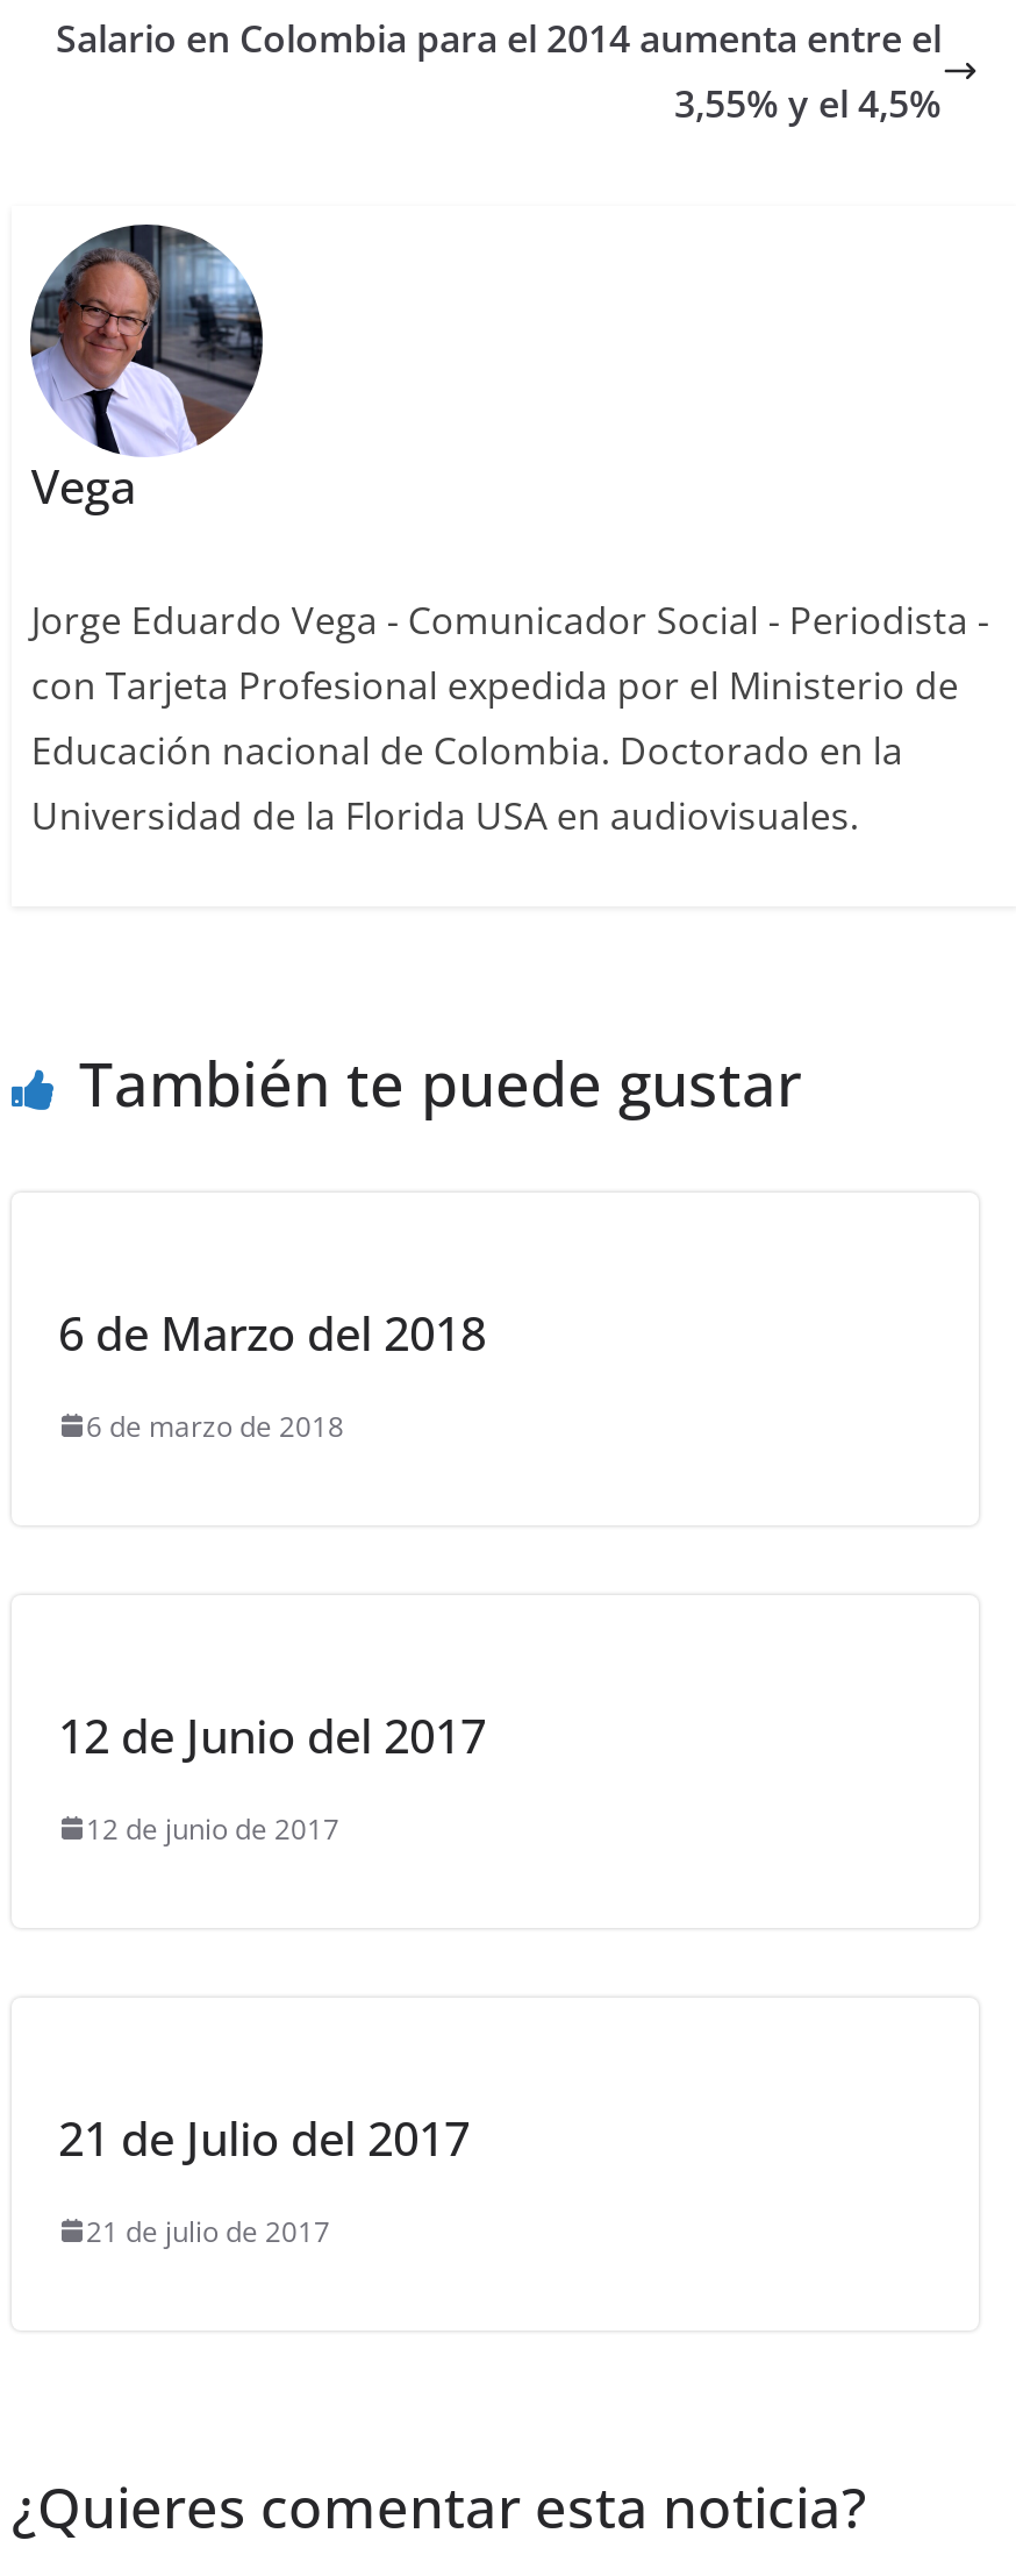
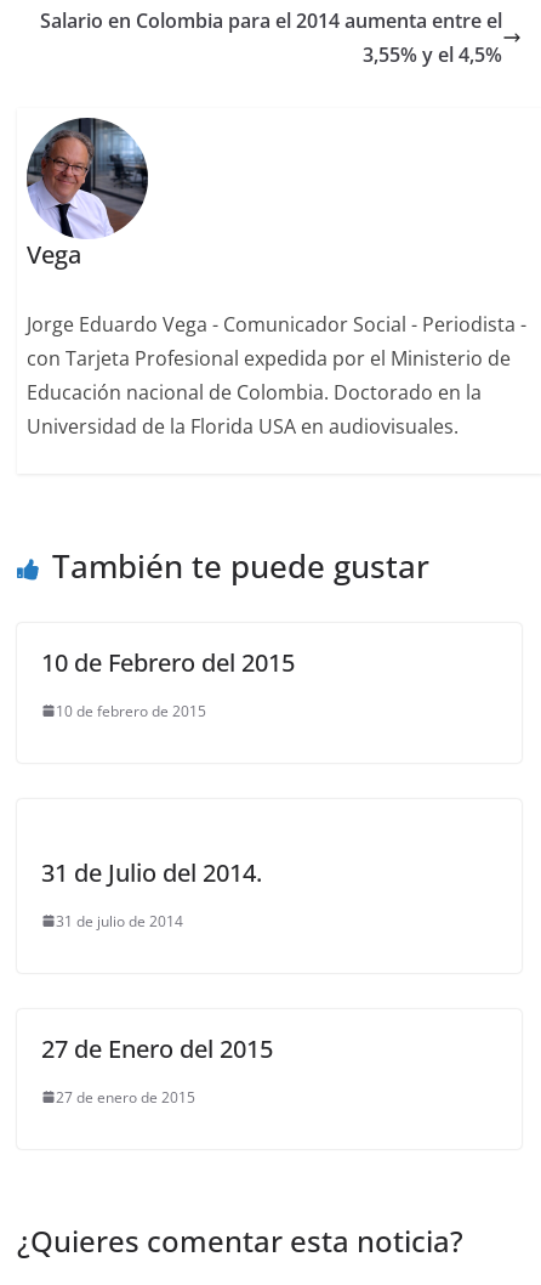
- 6 de Marzo del 2018
+ 10 de Febrero del 2015

- 6 de marzo de 2018
+ 10 de febrero de 2015

- 12 de Junio del 2017
+ 31 de Julio del 2014.

- 12 de junio de 2017
+ 31 de julio de 2014

- 21 de Julio del 2017
+ 27 de Enero del 2015

- 21 de julio de 2017
+ 27 de enero de 2015
